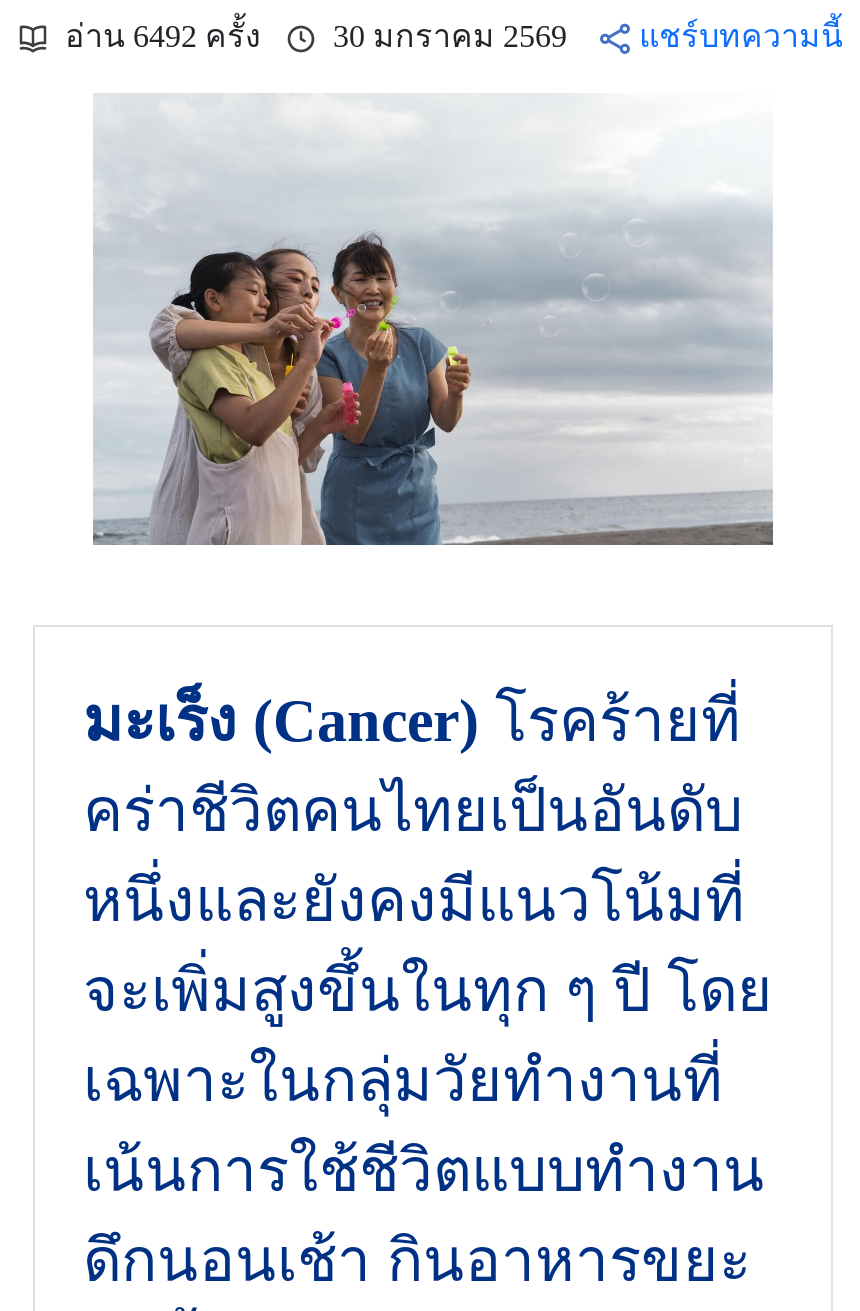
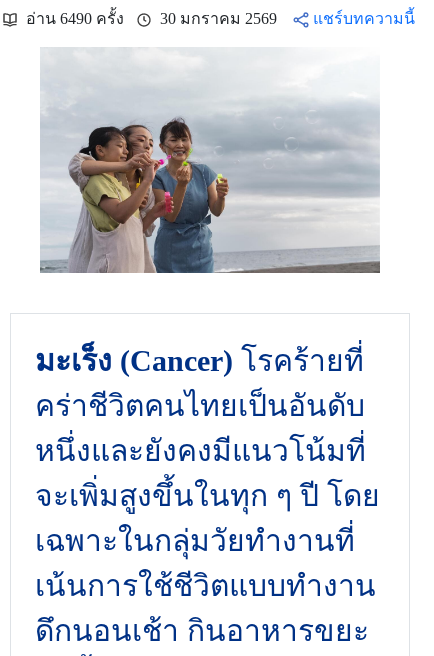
- อ่าน 6492 ครั้ง
+ อ่าน 6490 ครั้ง
